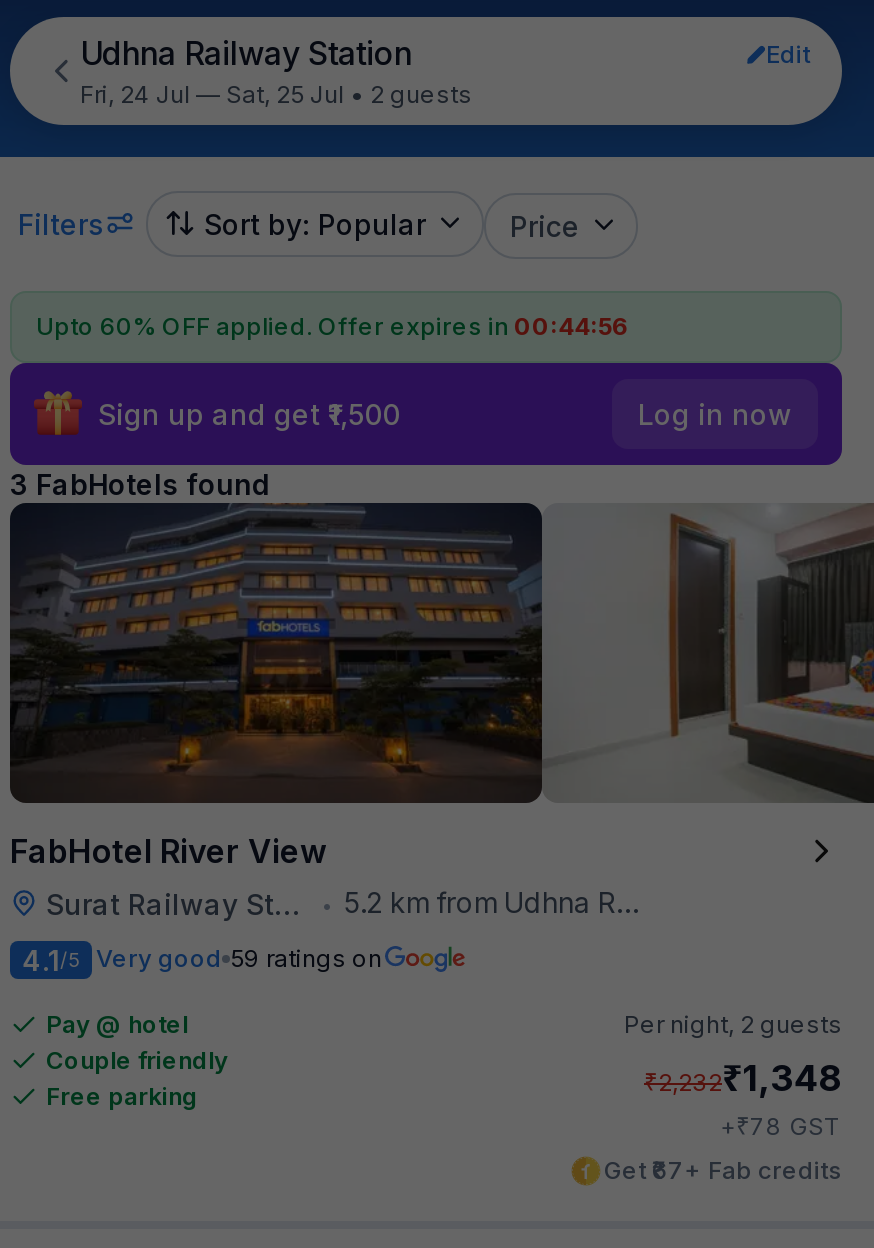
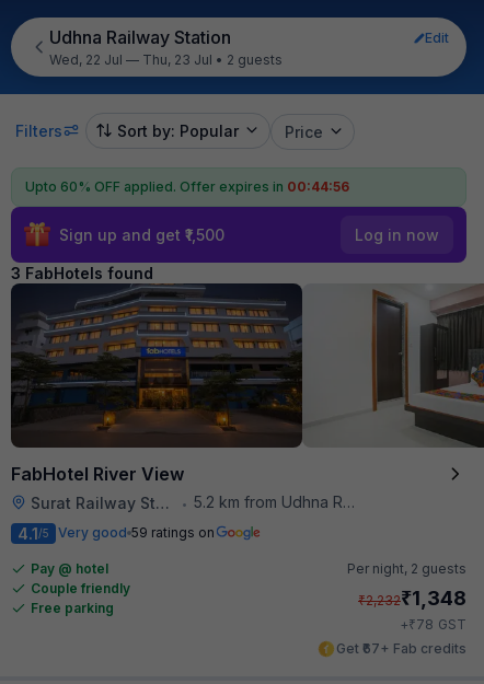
- Fri, 24 Jul — Sat, 25 Jul • 2 guests
+ Wed, 22 Jul — Thu, 23 Jul • 2 guests
